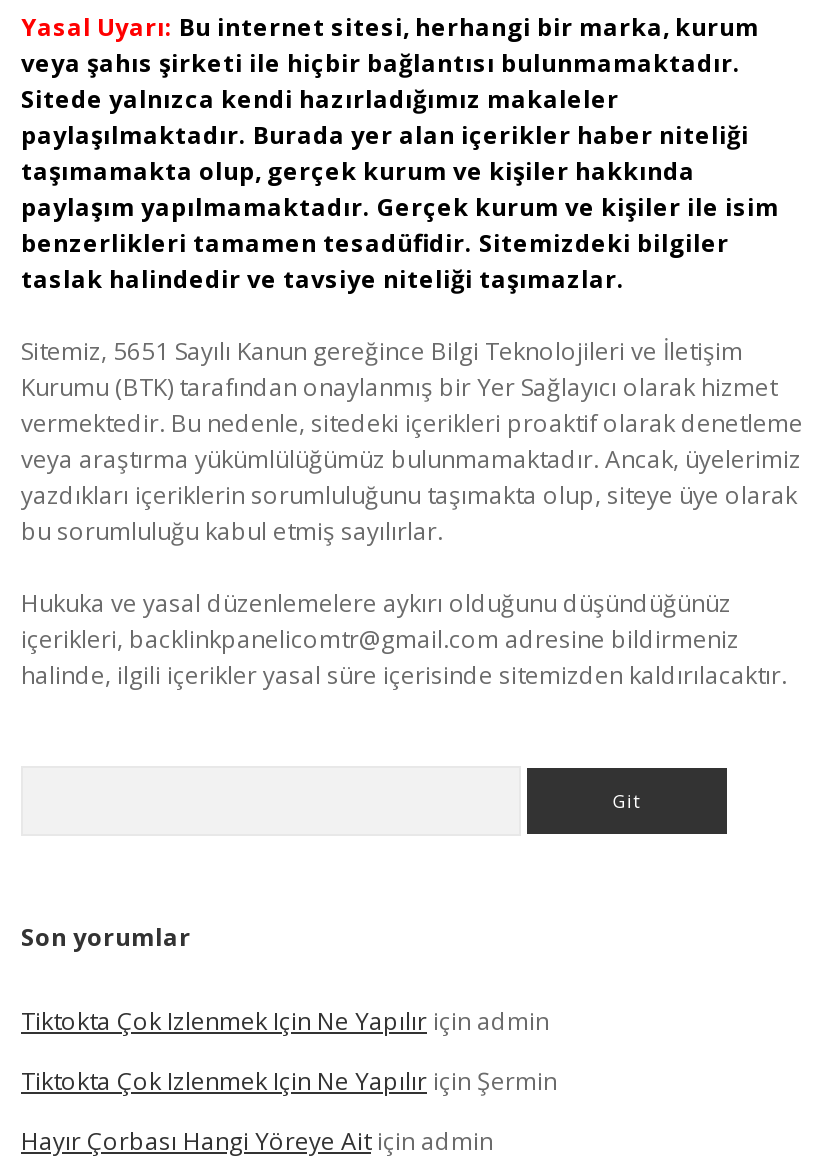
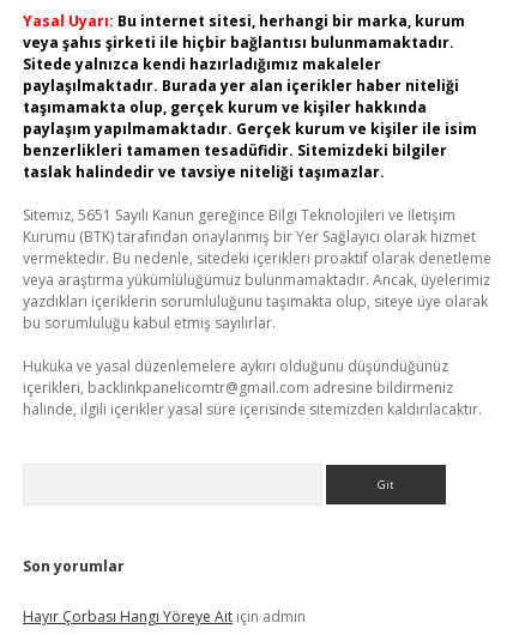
- Tiktokta Çok Izlenmek Için Ne Yapılır için admin
- Tiktokta Çok Izlenmek Için Ne Yapılır için Şermin
